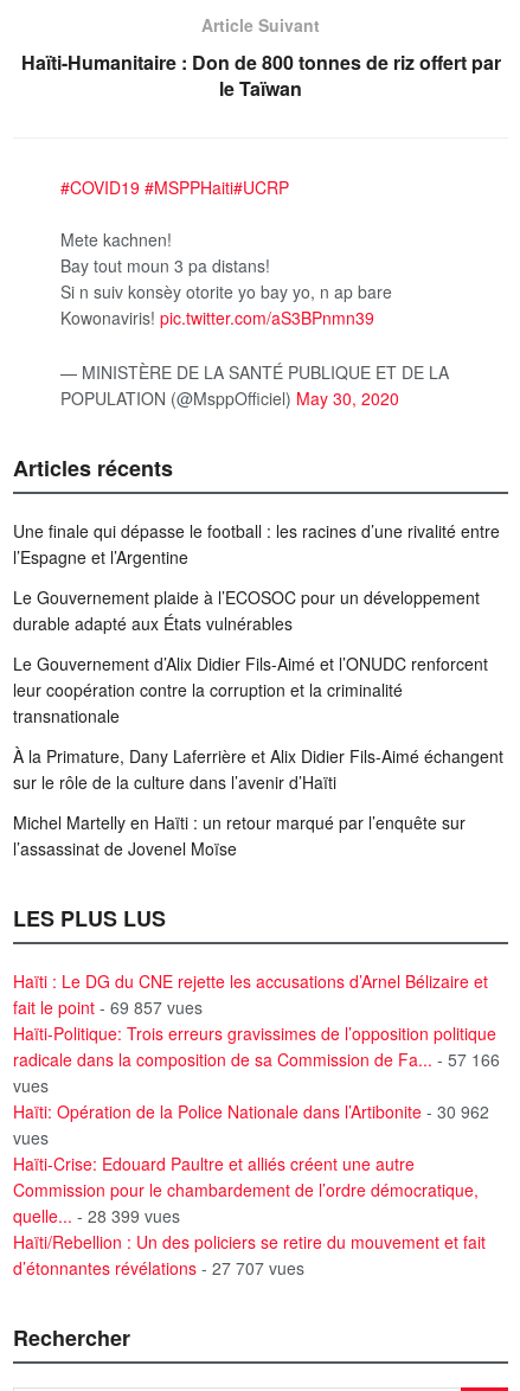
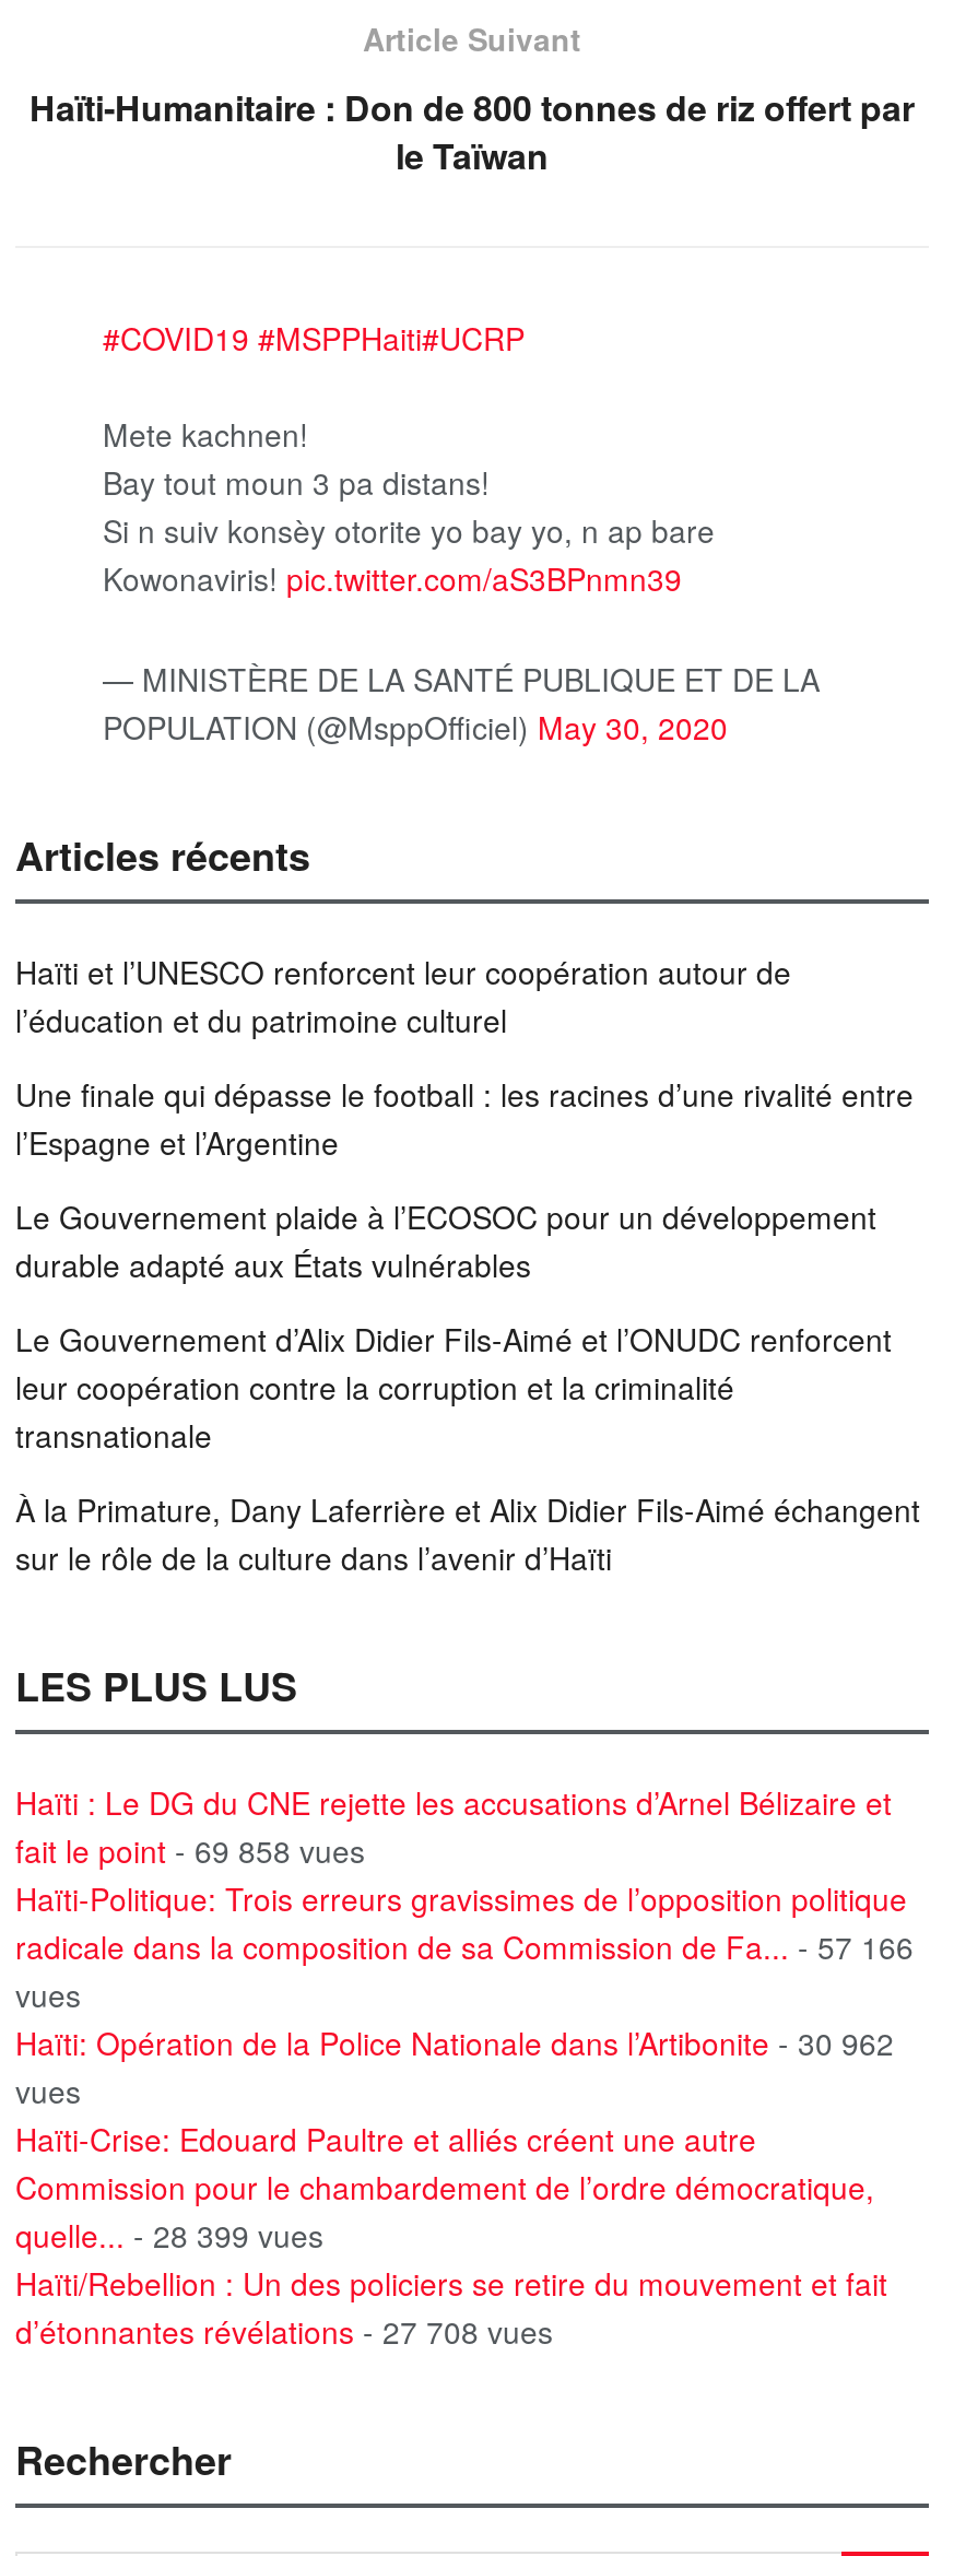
+ Haïti et l’UNESCO renforcent leur coopération autour de
+ l’éducation et du patrimoine culturel

moved down: Une finale qui dépasse le football : les racines d’une rivalité entre | l’Espagne et l’Argentine | Le Gouvernement plaide à l’ECOSOC pour un développement | ... | À la Primature, Dany Laferrière et Alix Didier Fils-Aimé échangent | sur le rôle de la culture dans l’avenir d’Haïti

- Michel Martelly en Haïti : un retour marqué par l’enquête sur
- l’assassinat de Jovenel Moïse

- fait le point - 69 857 vues
+ fait le point - 69 858 vues

- d’étonnantes révélations - 27 707 vues
+ d’étonnantes révélations - 27 708 vues
